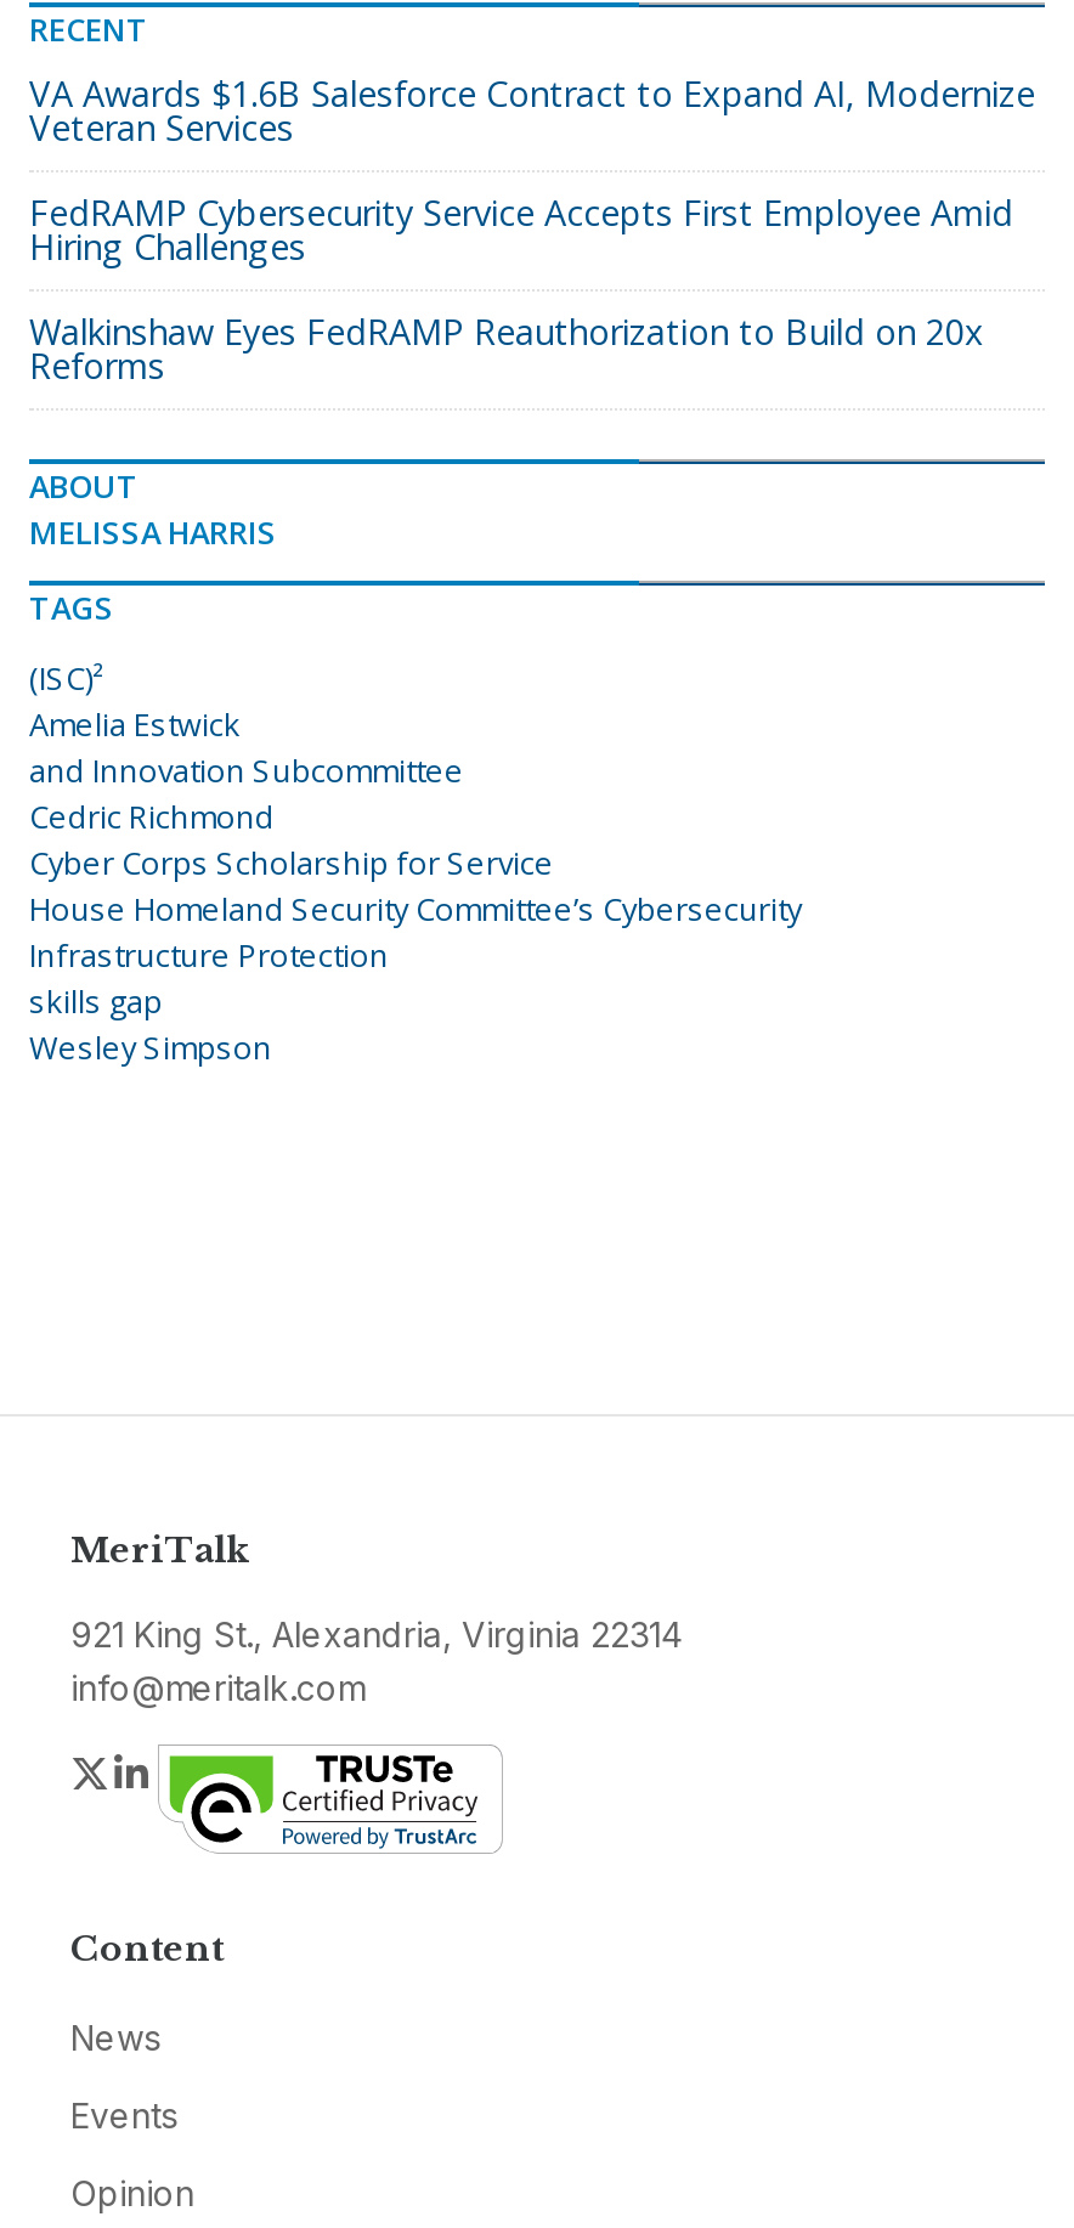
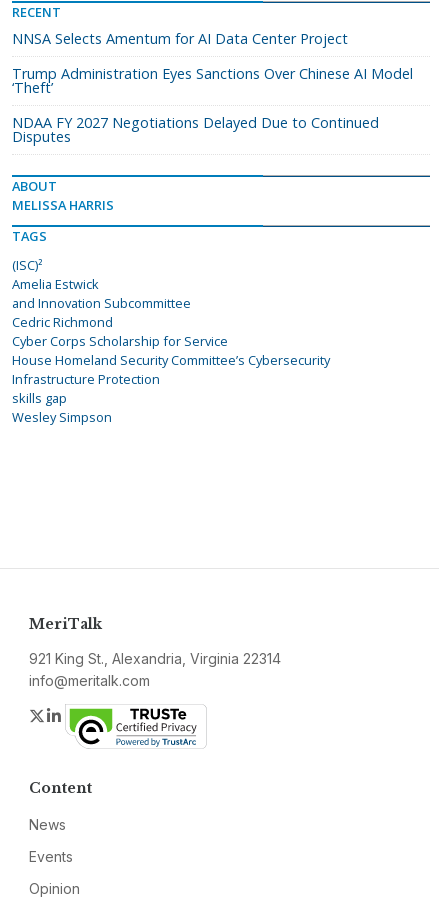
- VA Awards $1.6B Salesforce Contract to Expand AI, Modernize
- Veteran Services
+ NNSA Selects Amentum for AI Data Center Project

- FedRAMP Cybersecurity Service Accepts First Employee Amid
- Hiring Challenges
+ Trump Administration Eyes Sanctions Over Chinese AI Model
+ ‘Theft’

- Walkinshaw Eyes FedRAMP Reauthorization to Build on 20x
- Reforms
+ NDAA FY 2027 Negotiations Delayed Due to Continued
+ Disputes
